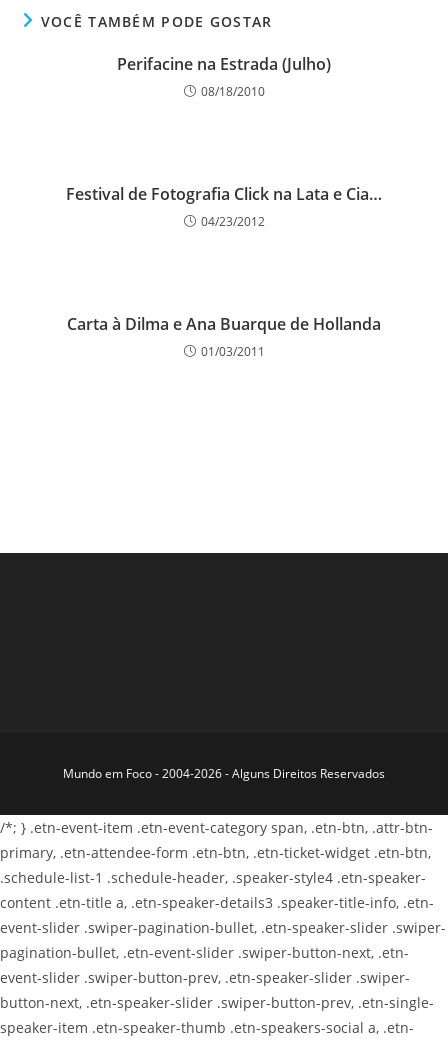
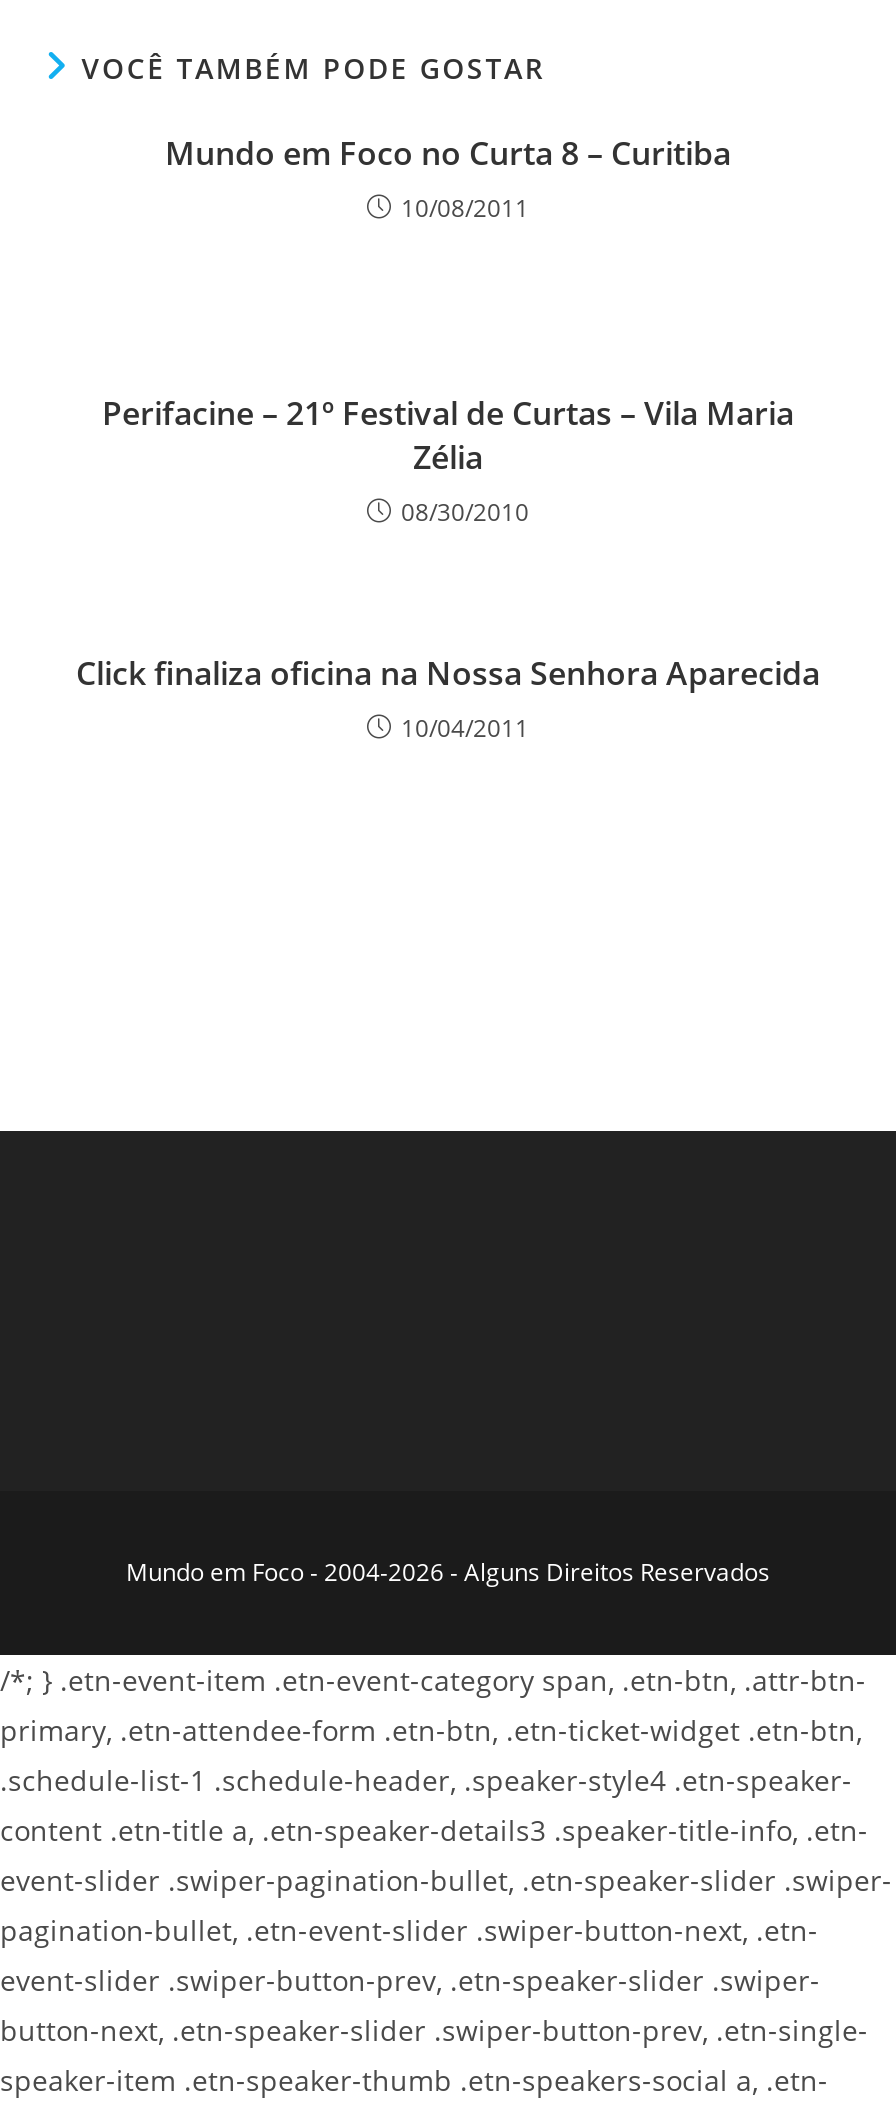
- Perifacine na Estrada (Julho)
- 08/18/2010
+ Mundo em Foco no Curta 8 – Curitiba
+ 10/08/2011

- Festival de Fotografia Click na Lata e Cia…
- 04/23/2012
+ Perifacine – 21º Festival de Curtas – Vila Maria
+ Zélia
+ 08/30/2010

- Carta à Dilma e Ana Buarque de Hollanda
- 01/03/2011
+ Click finaliza oficina na Nossa Senhora Aparecida
+ 10/04/2011
